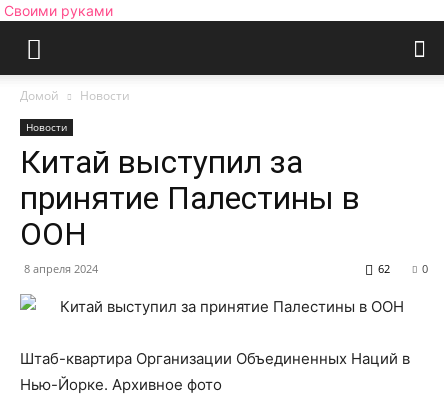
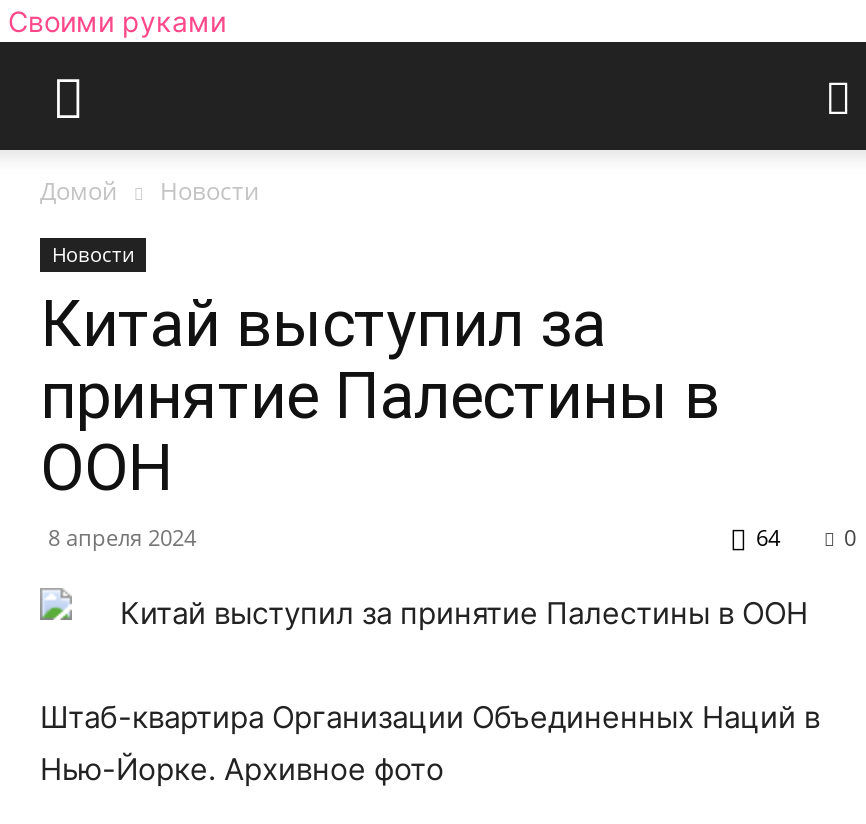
- 62
+ 64
